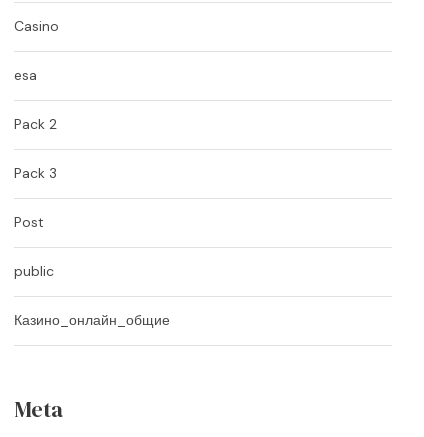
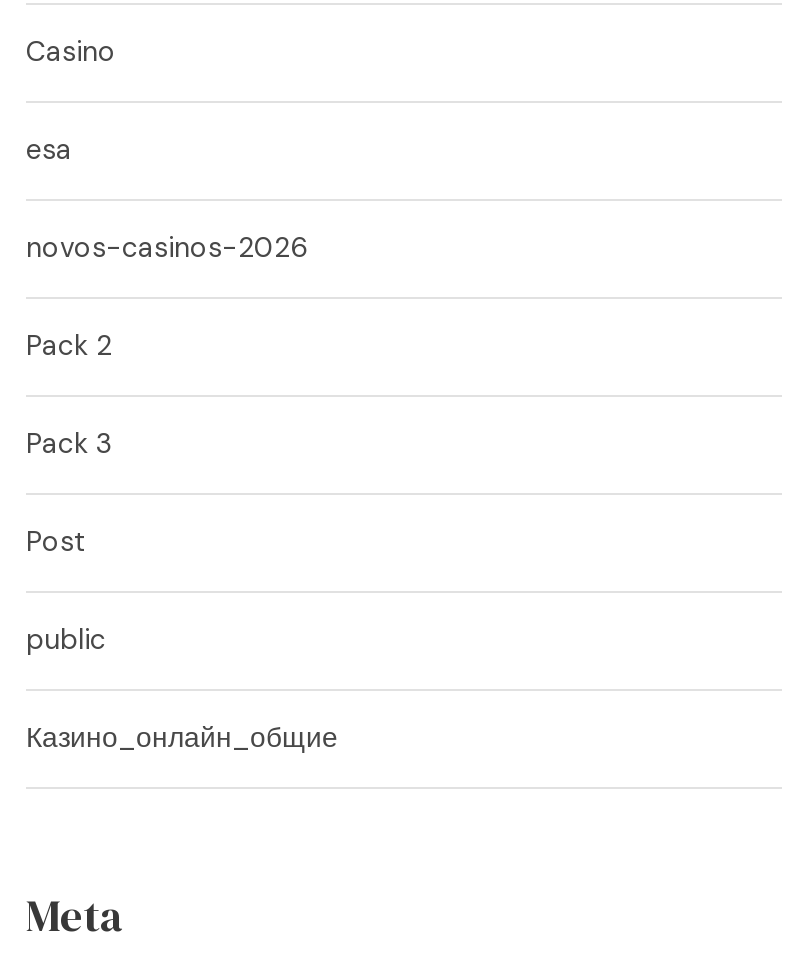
+ novos-casinos-2026
